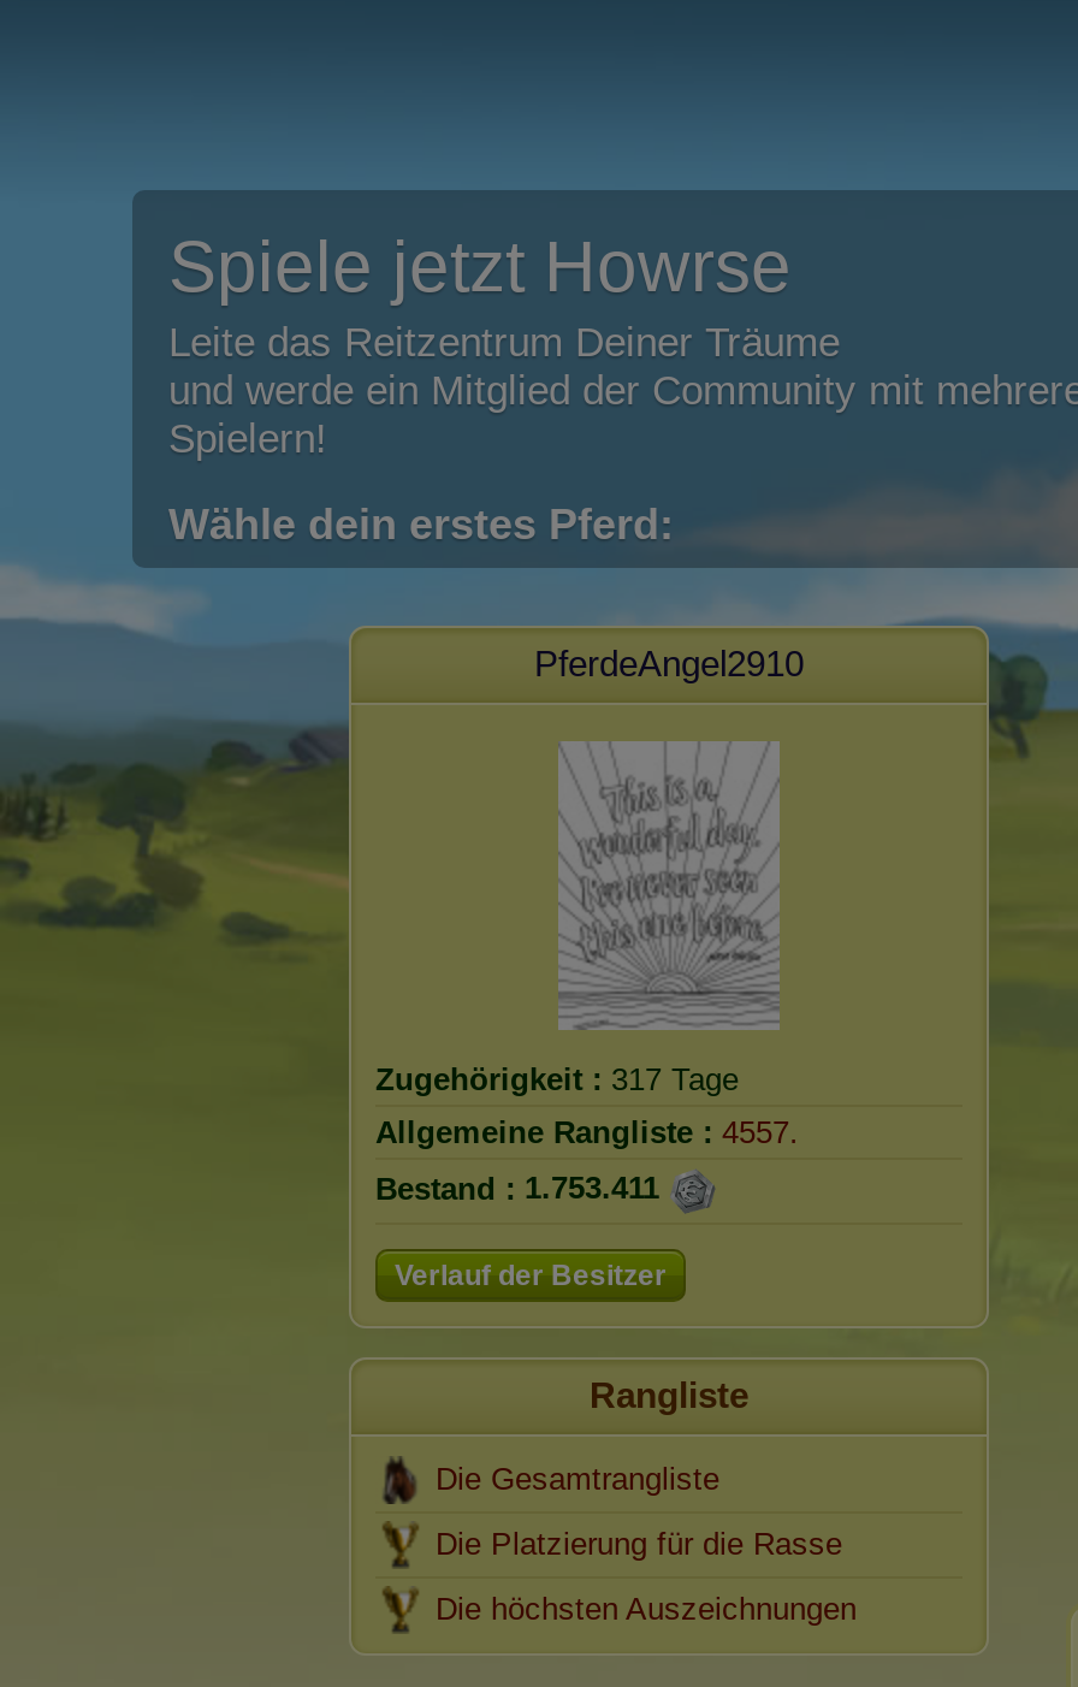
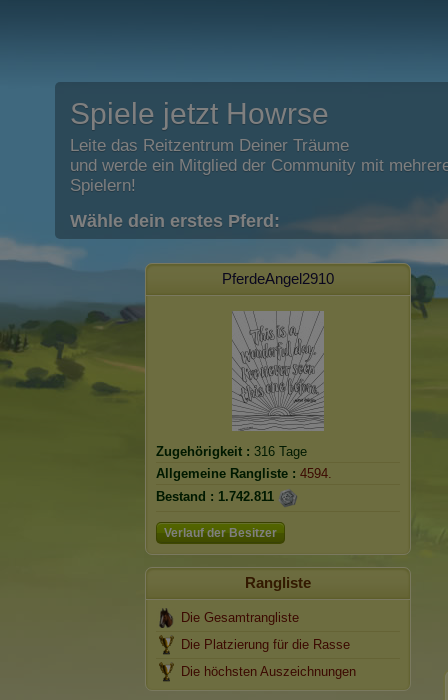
- Zugehörigkeit : 317 Tage
+ Zugehörigkeit : 316 Tage

- Allgemeine Rangliste : 4557.
+ Allgemeine Rangliste : 4594.

- Bestand : 1.753.411
+ Bestand : 1.742.811
